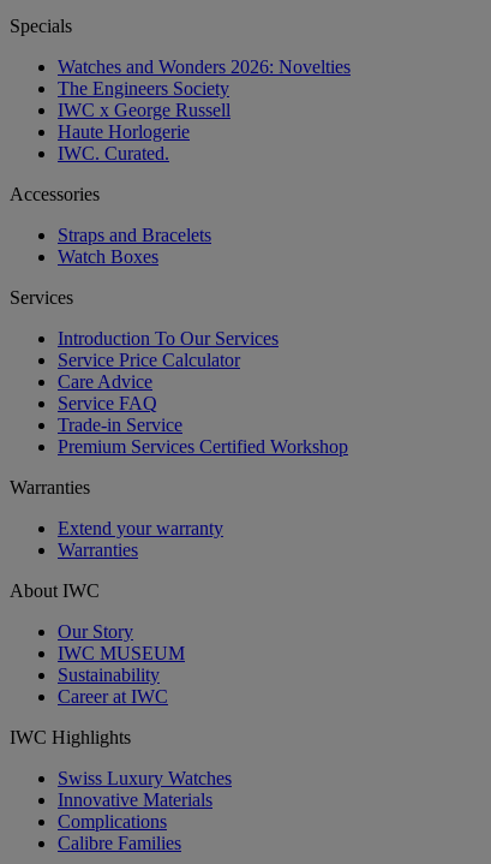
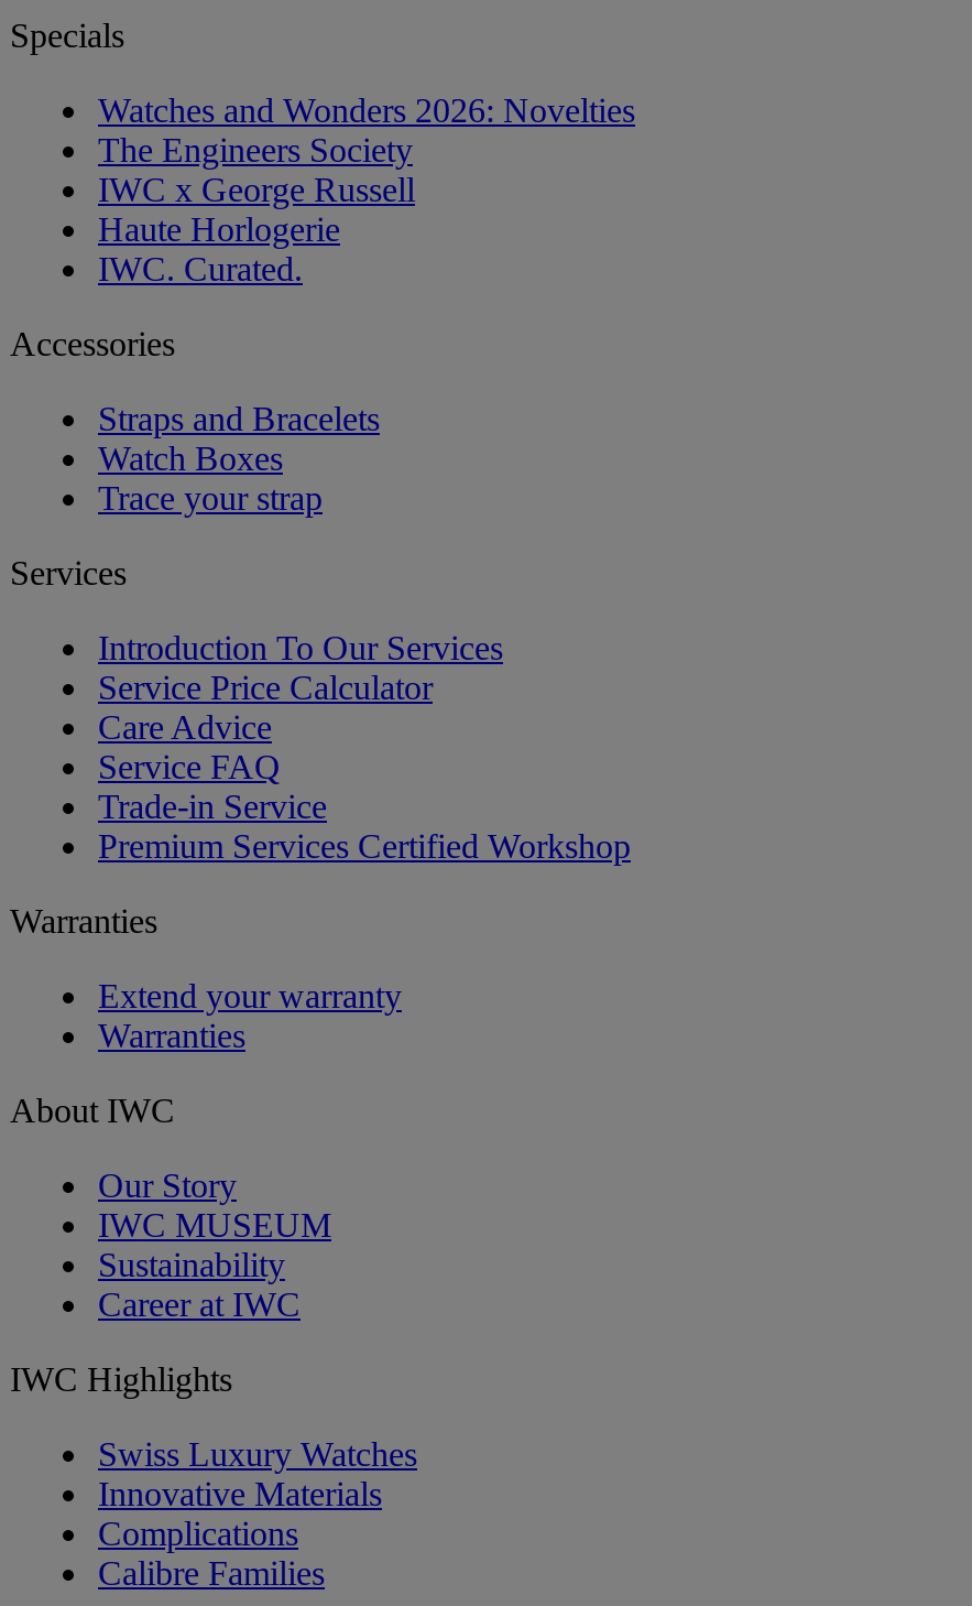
+ Trace your strap
